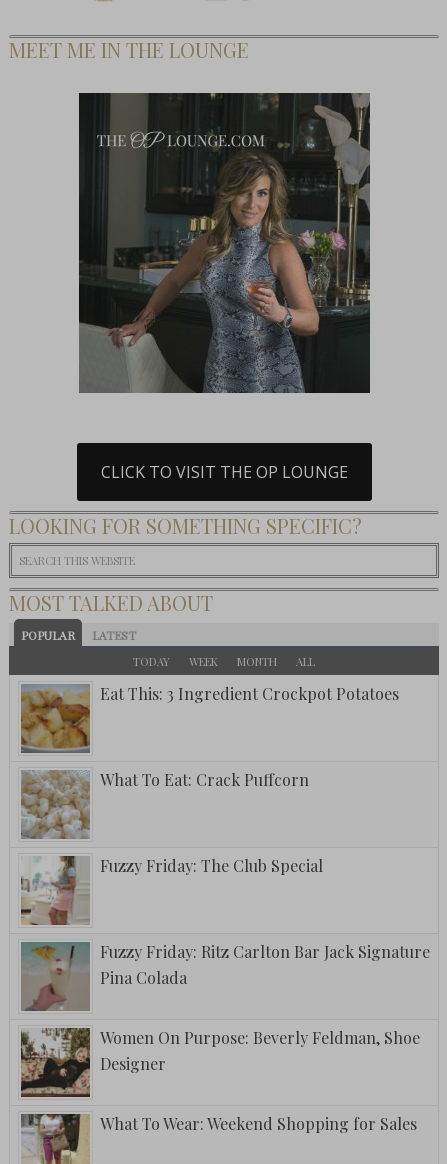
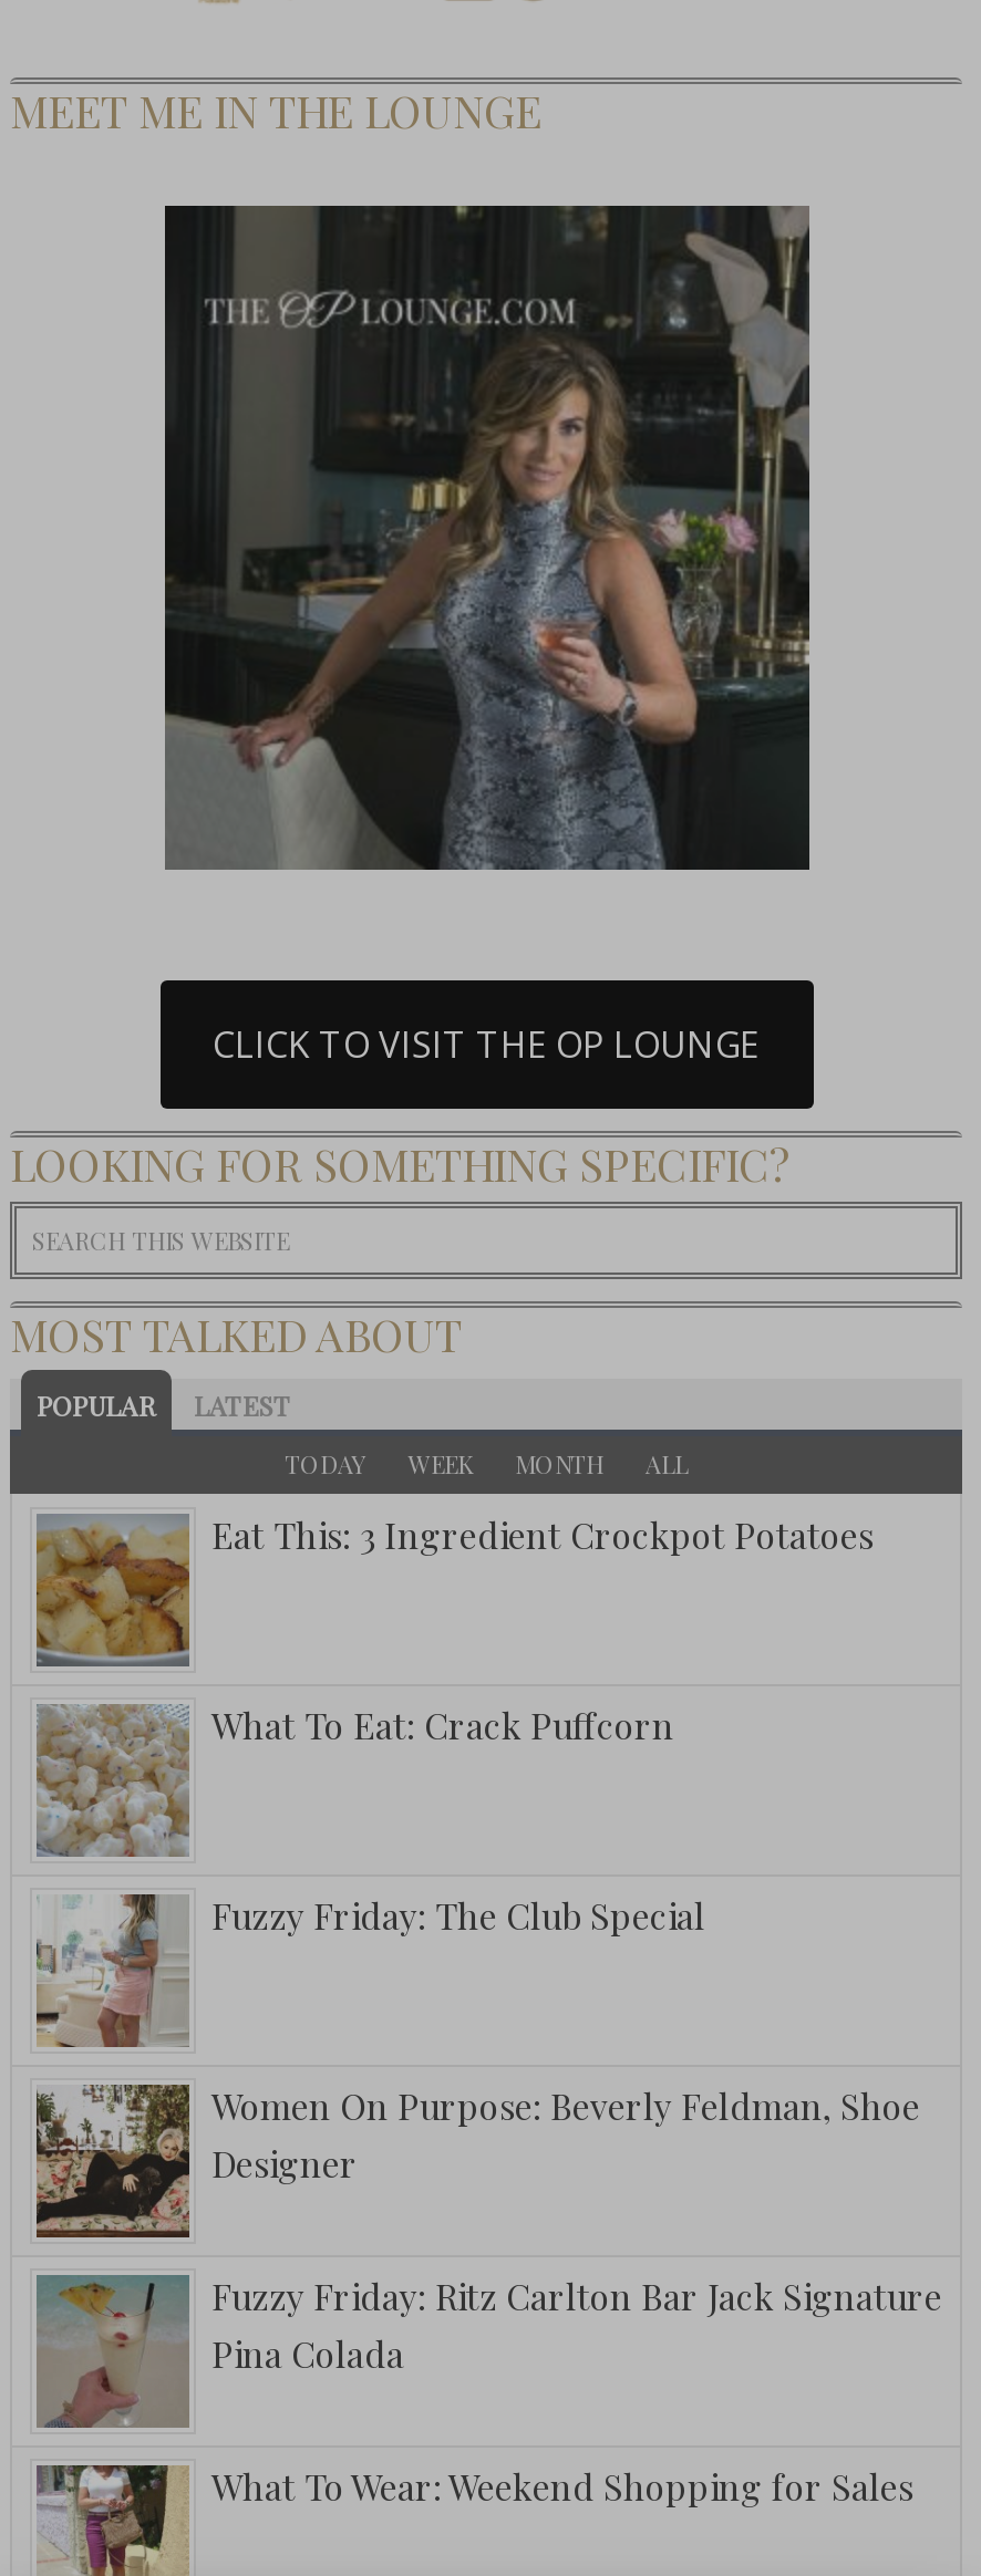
moved down: [image] | Fuzzy Friday: Ritz Carlton Bar Jack Signature | Pina Colada

moved up: [image] | Women On Purpose: Beverly Feldman, Shoe | Designer
